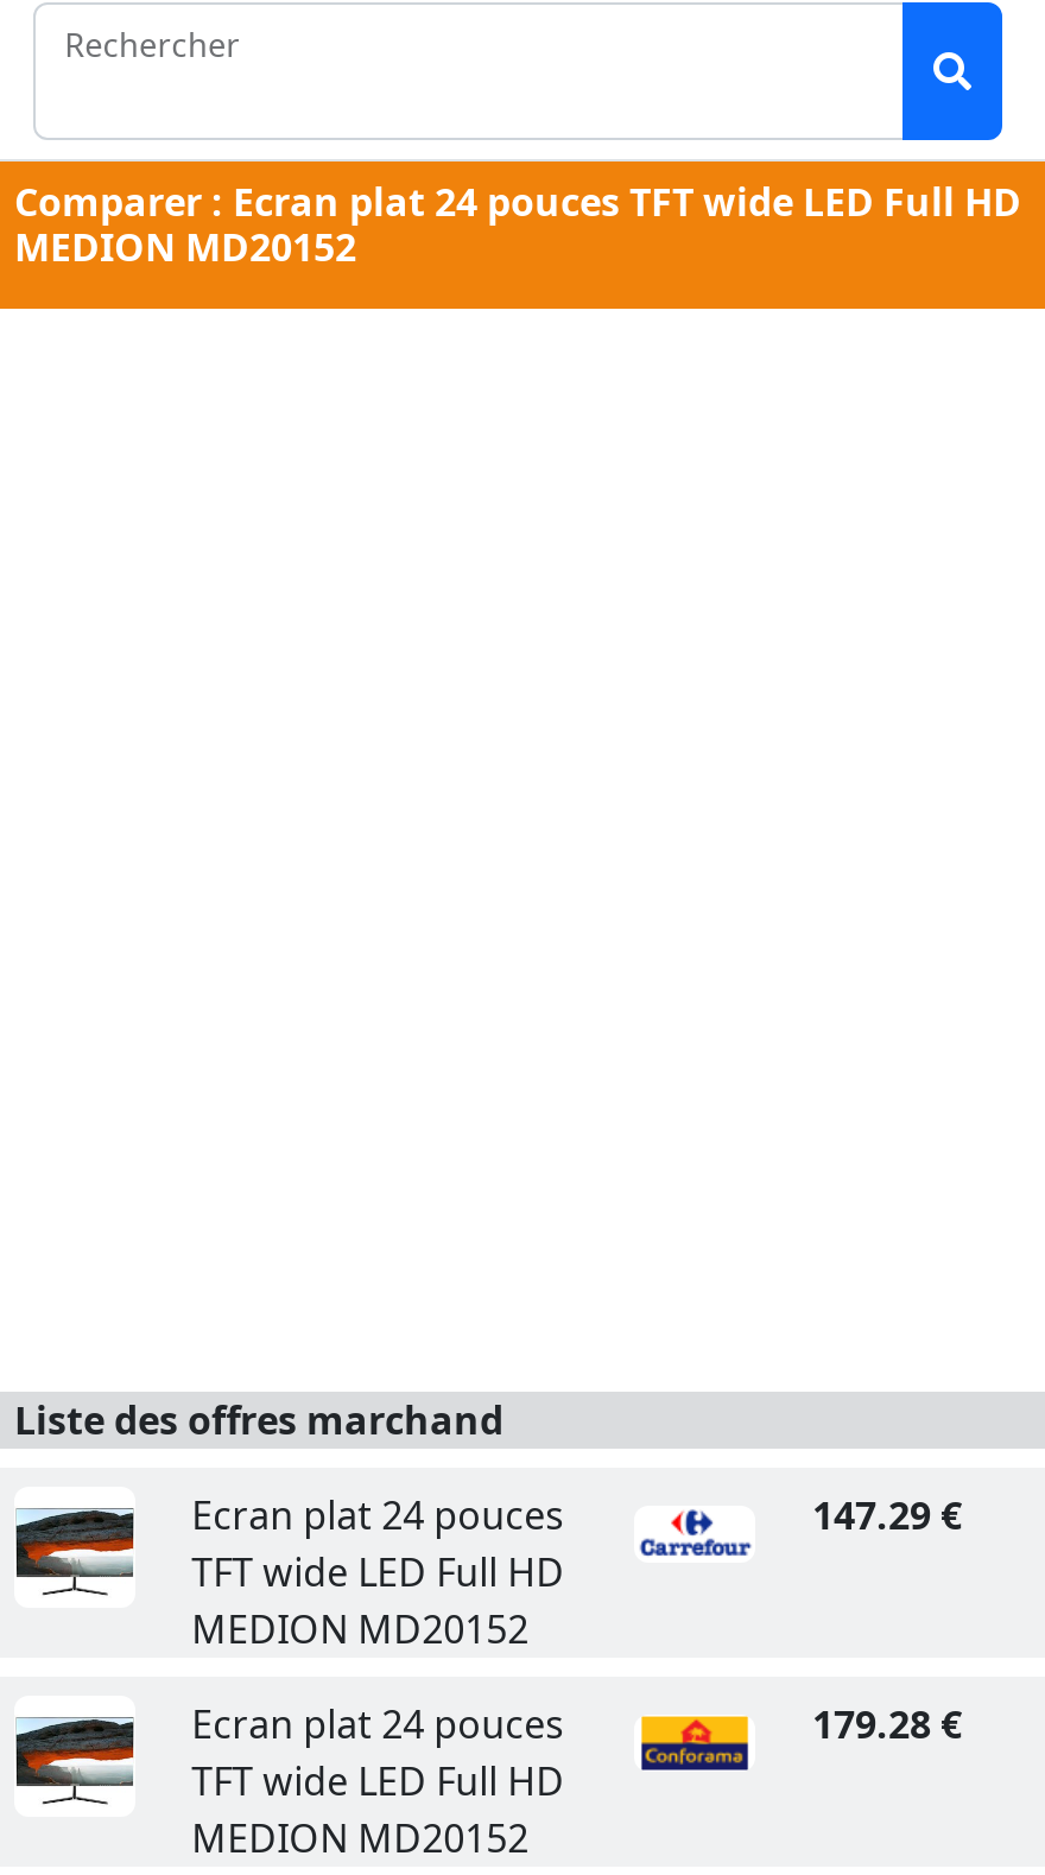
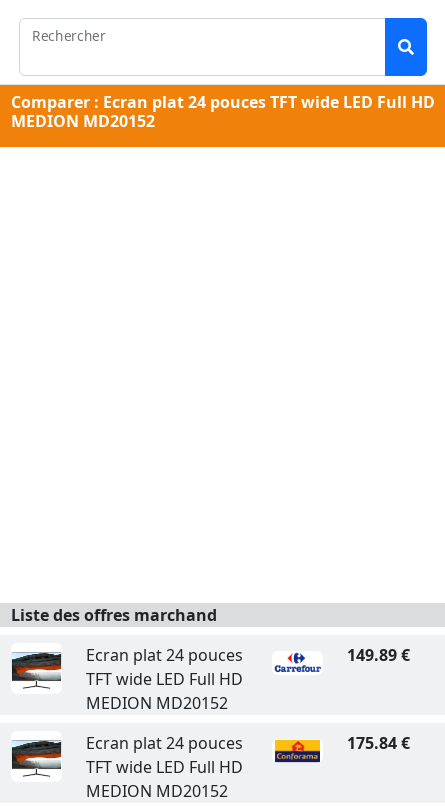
- 147.29 €
+ 149.89 €

- 179.28 €
+ 175.84 €
